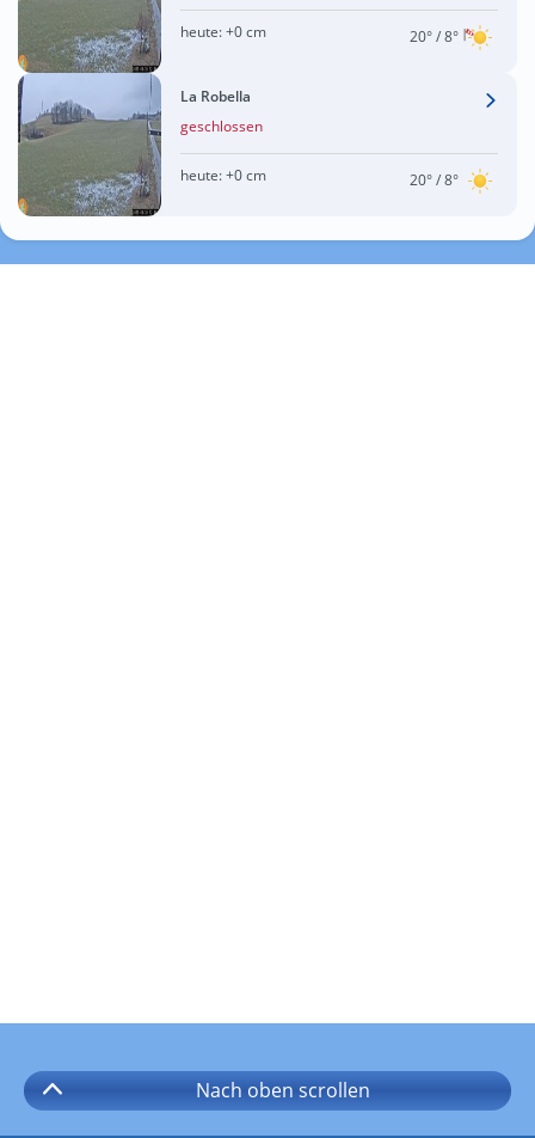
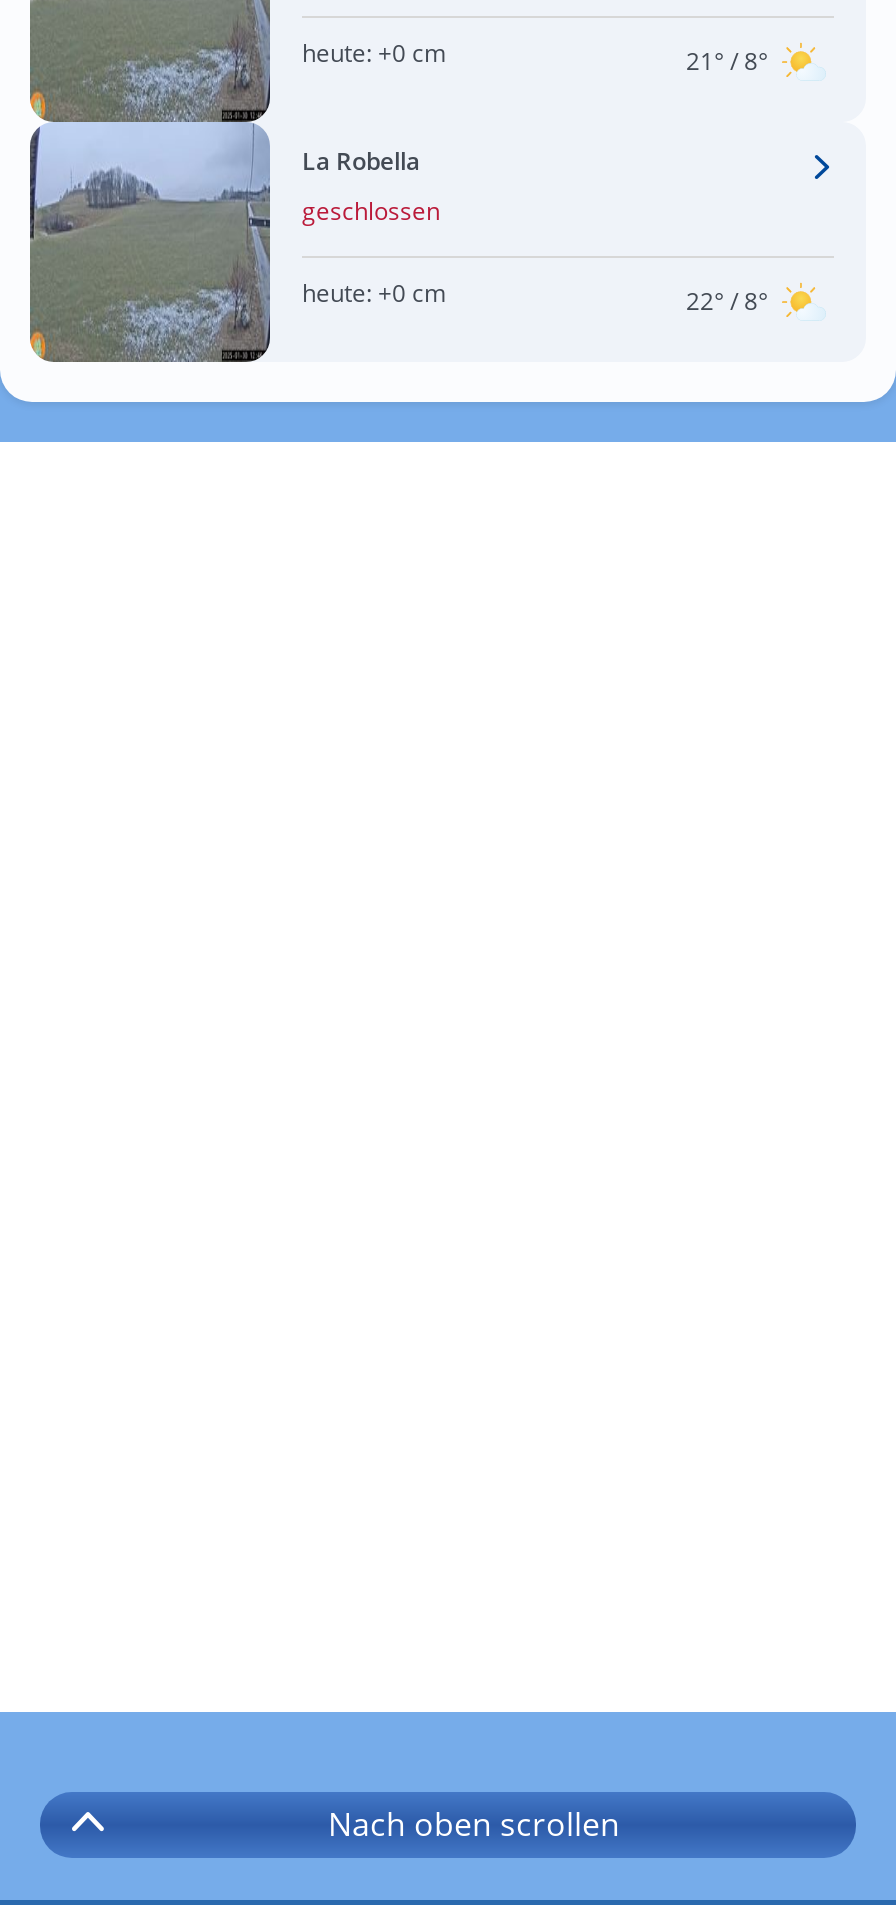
- 20° / 8°
+ 21° / 8°

- 20° / 8°
+ 22° / 8°
